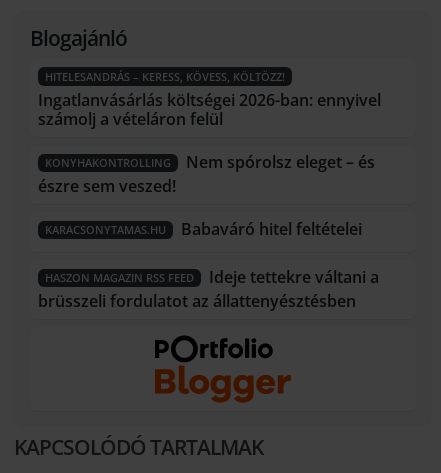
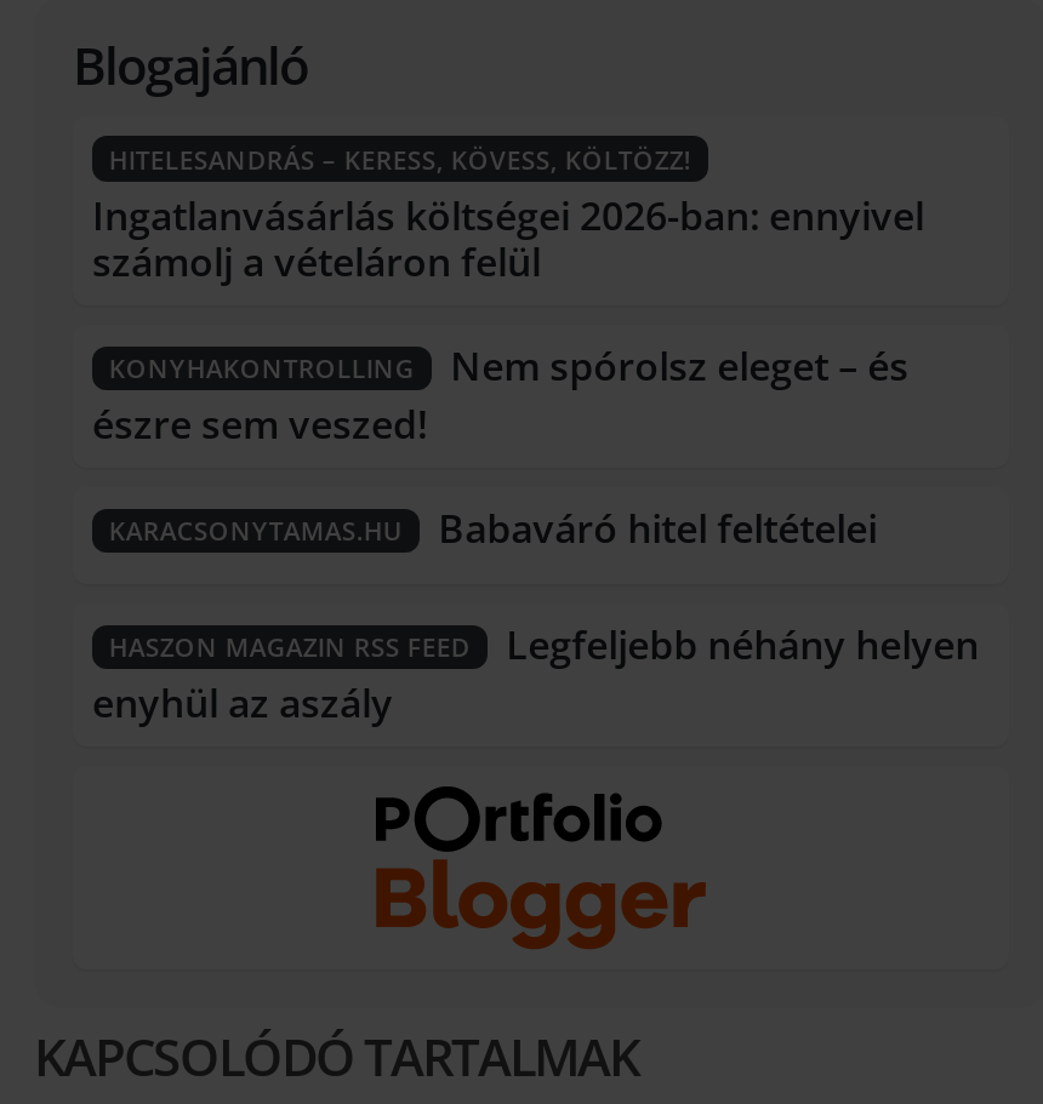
- Ideje tettekre váltani a
- brüsszeli fordulatot az állattenyésztésben
+ Legfeljebb néhány helyen
+ enyhül az aszály
